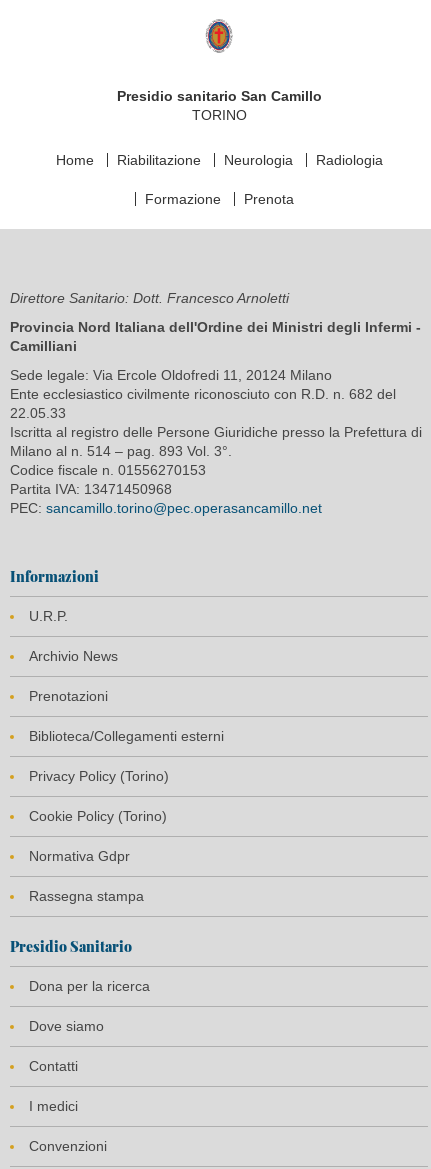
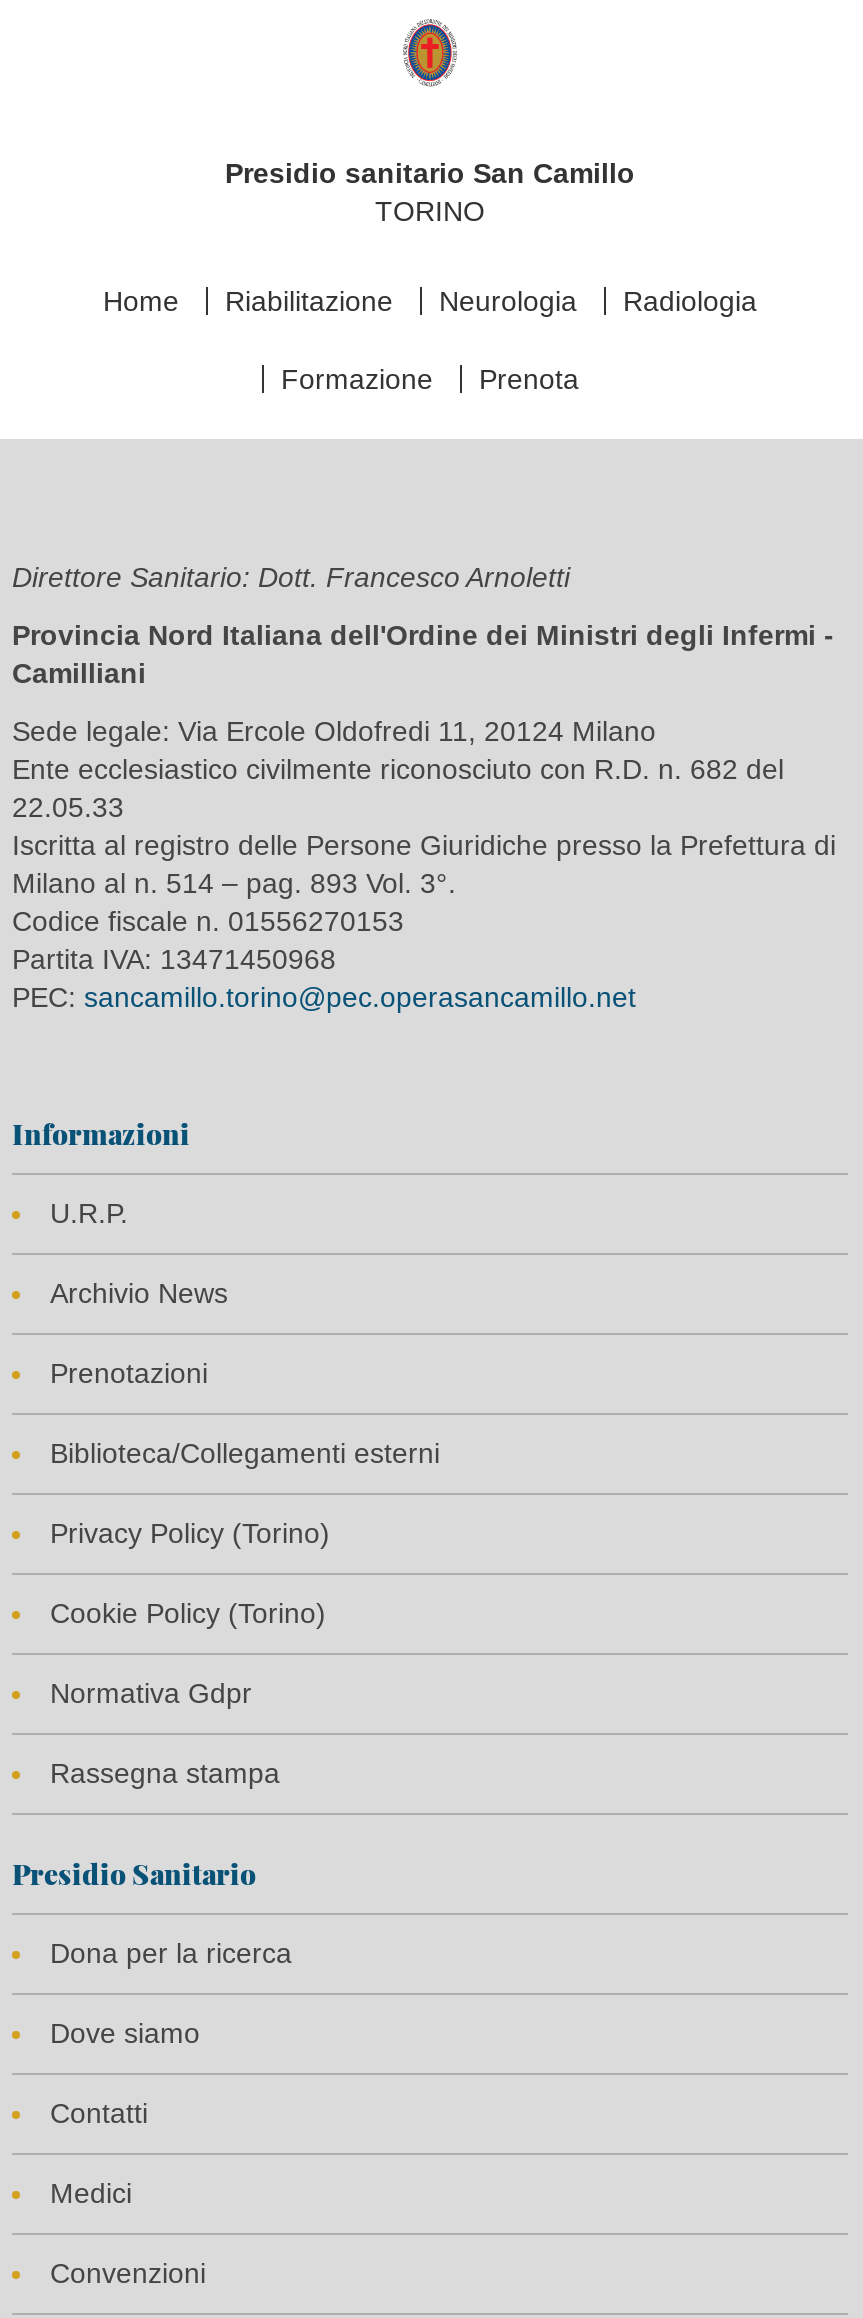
- I medici
+ Medici
